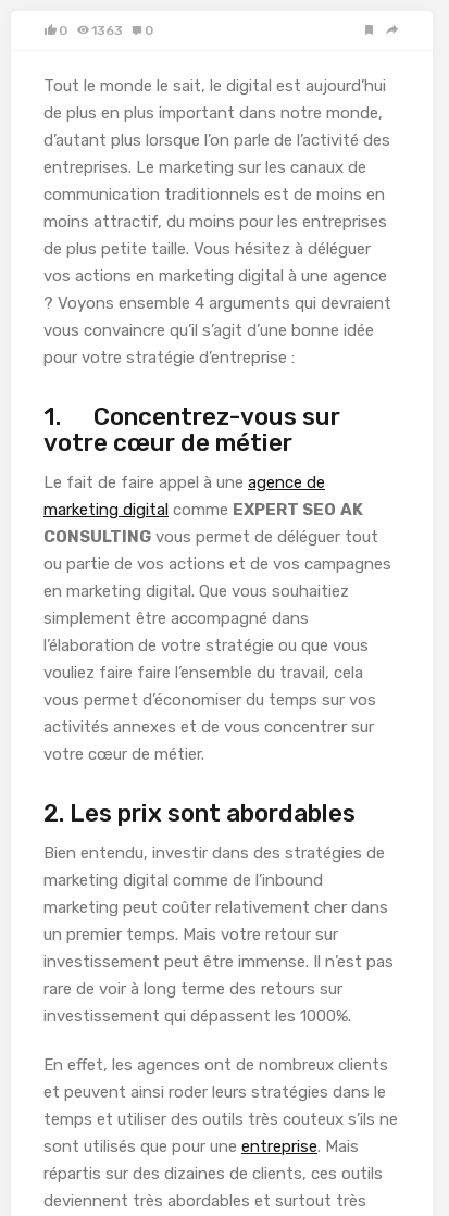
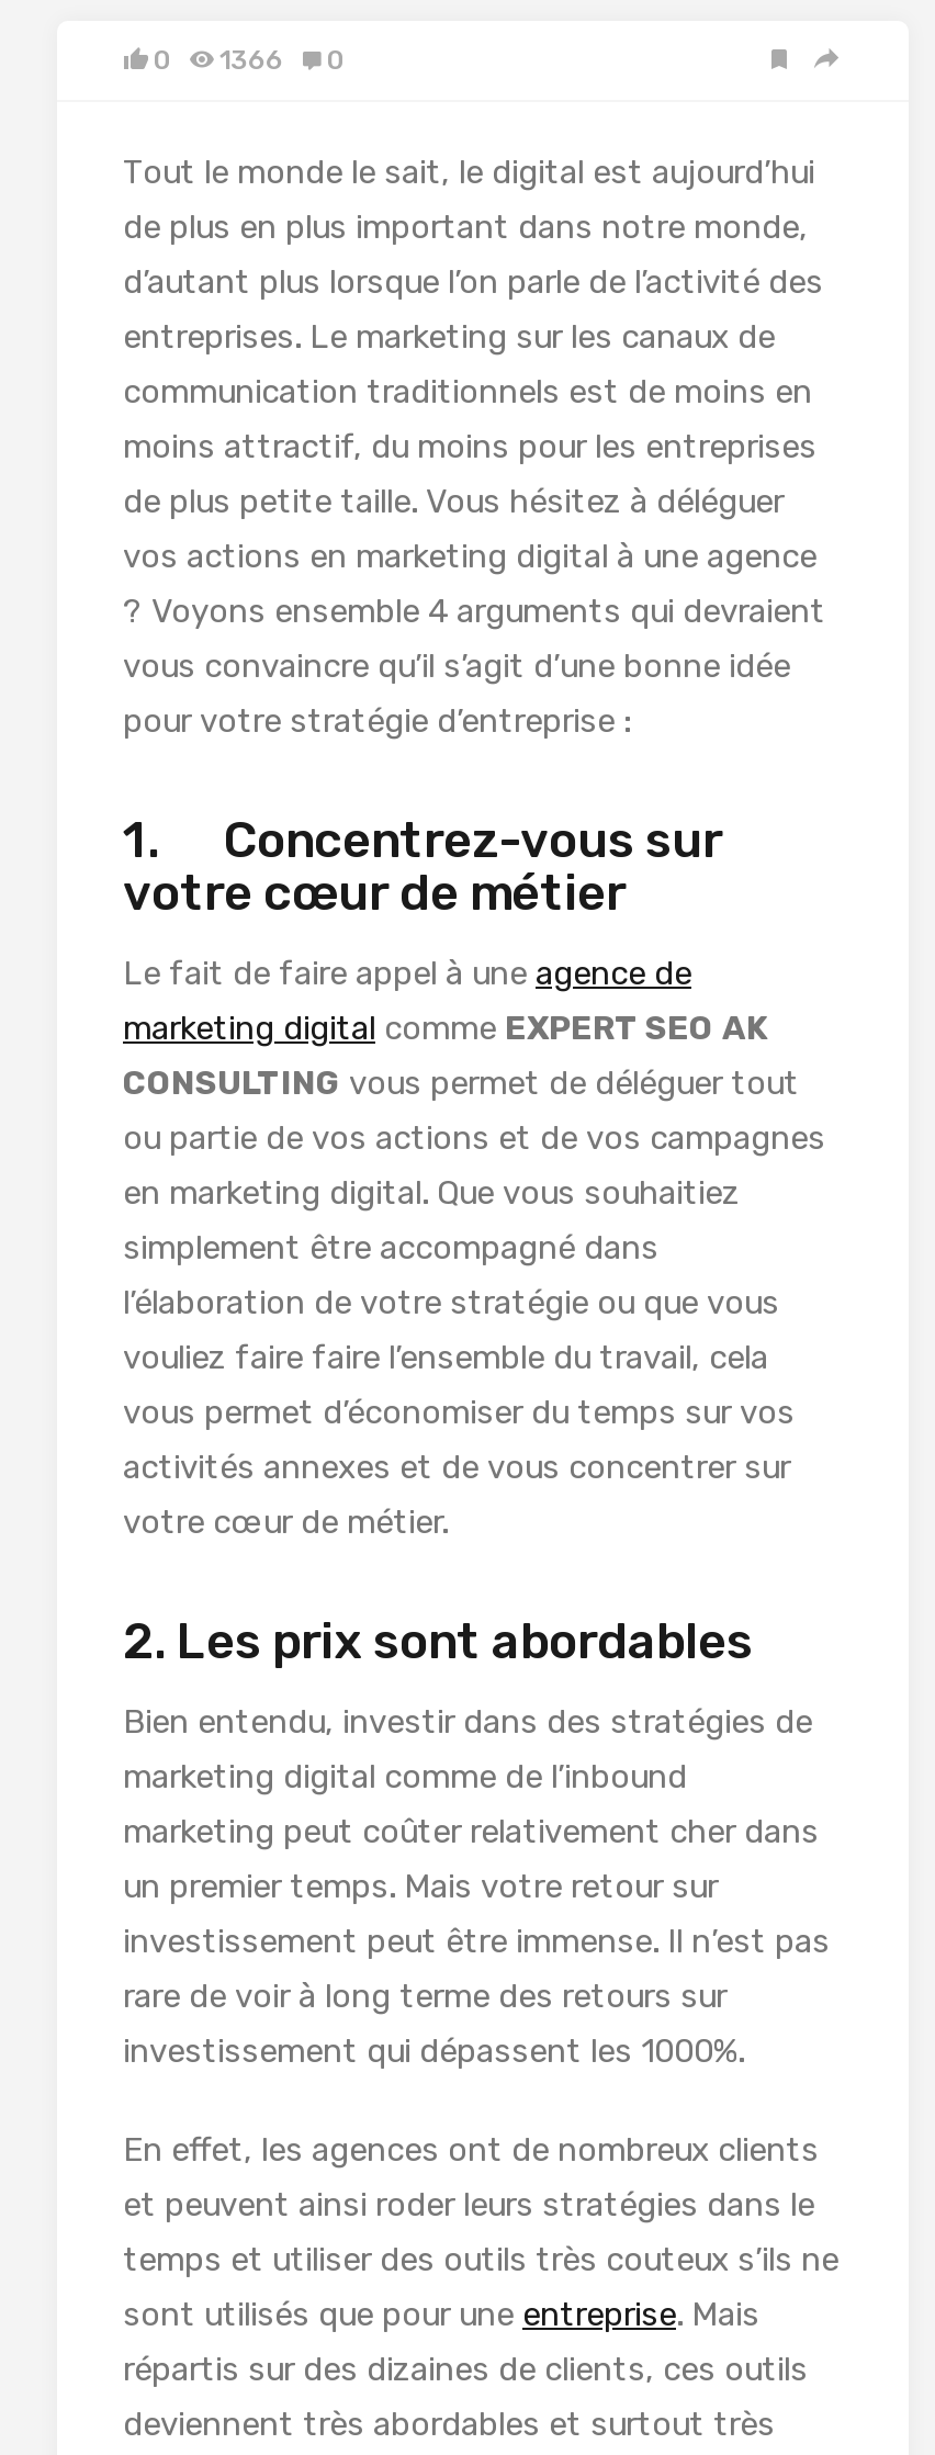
- 0 1363 0
+ 0 1366 0
